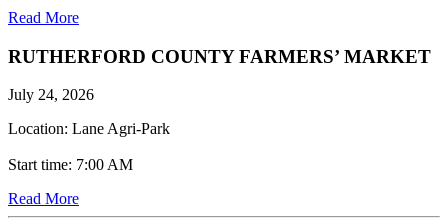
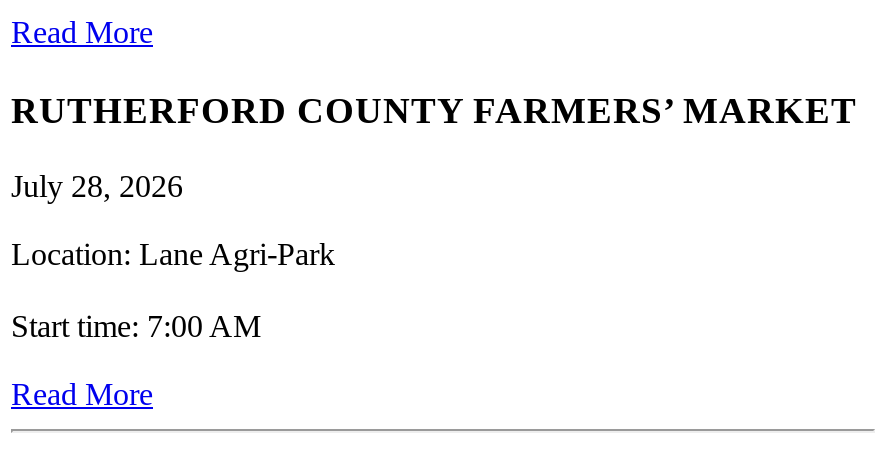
- July 24, 2026
+ July 28, 2026
